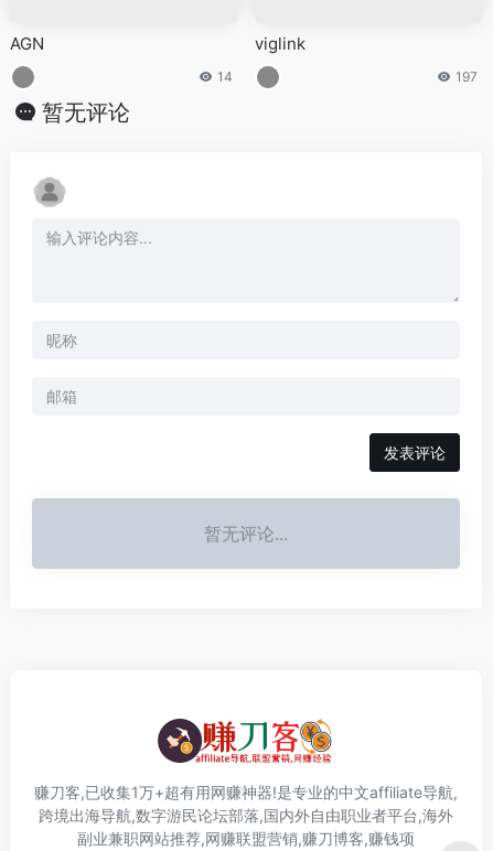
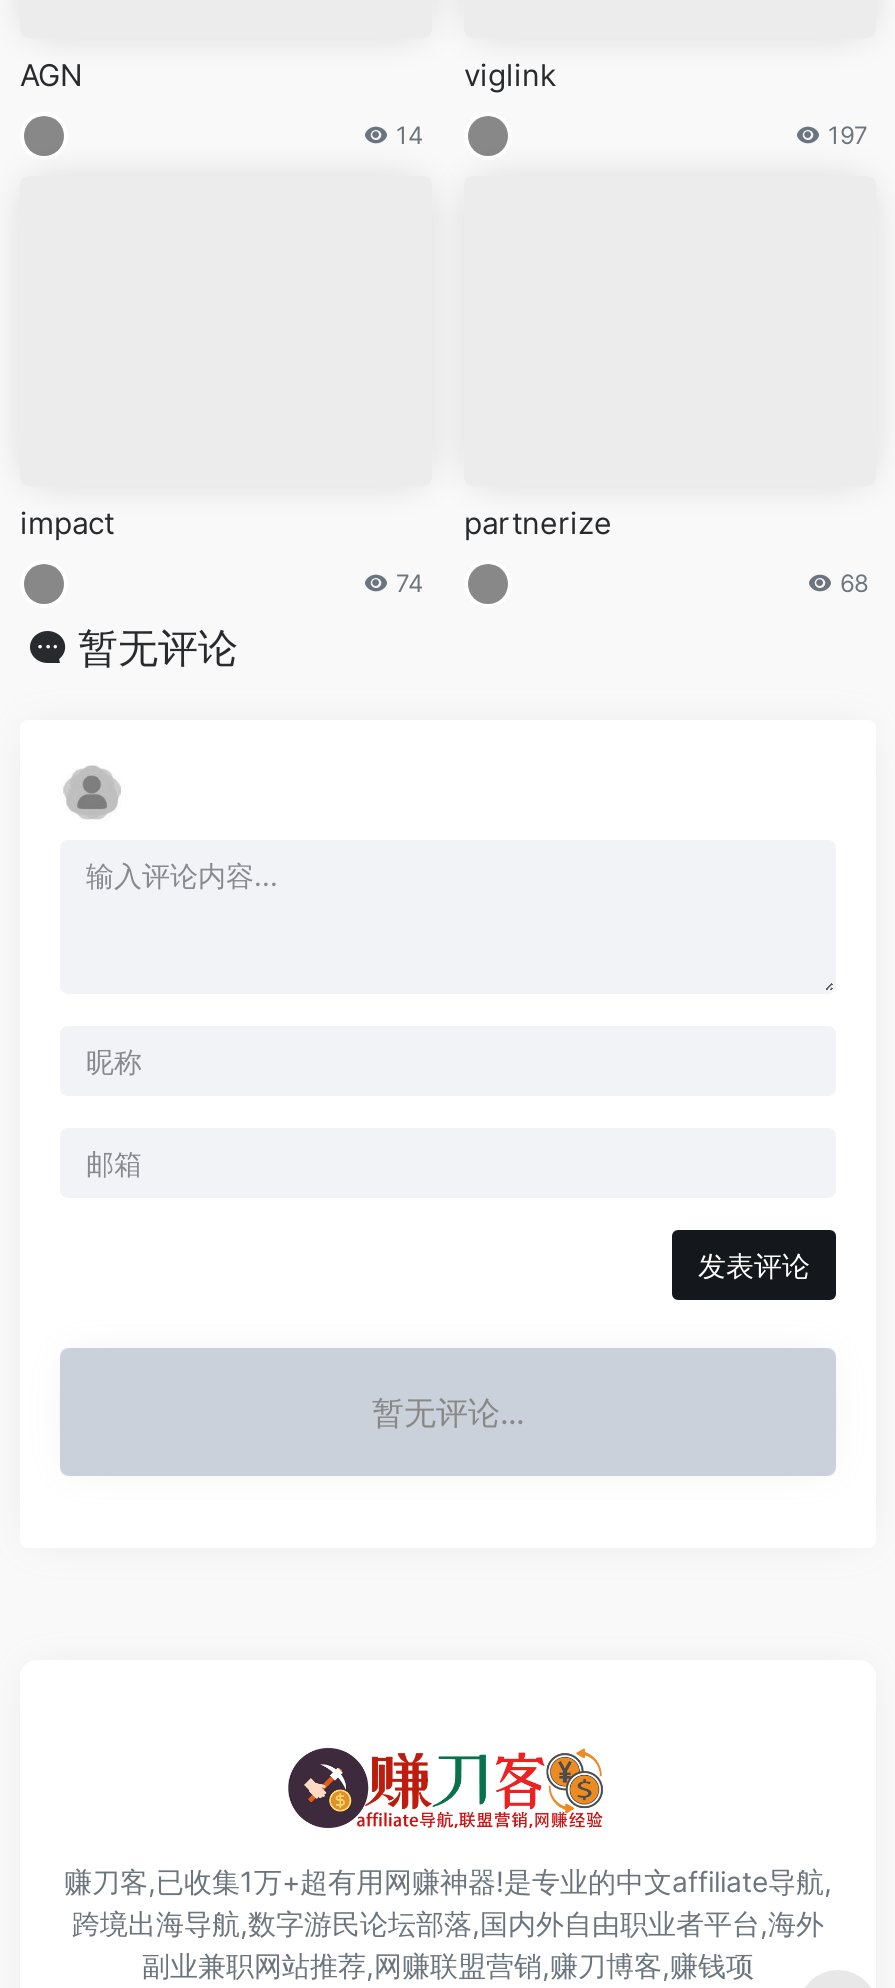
+ impact
+ 74

+ partnerize
+ 68
